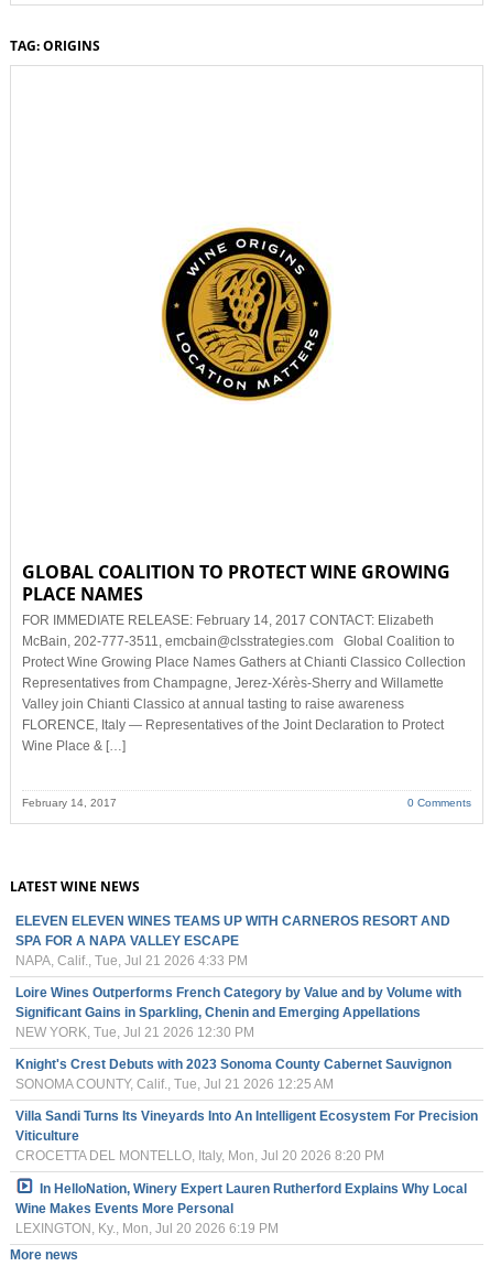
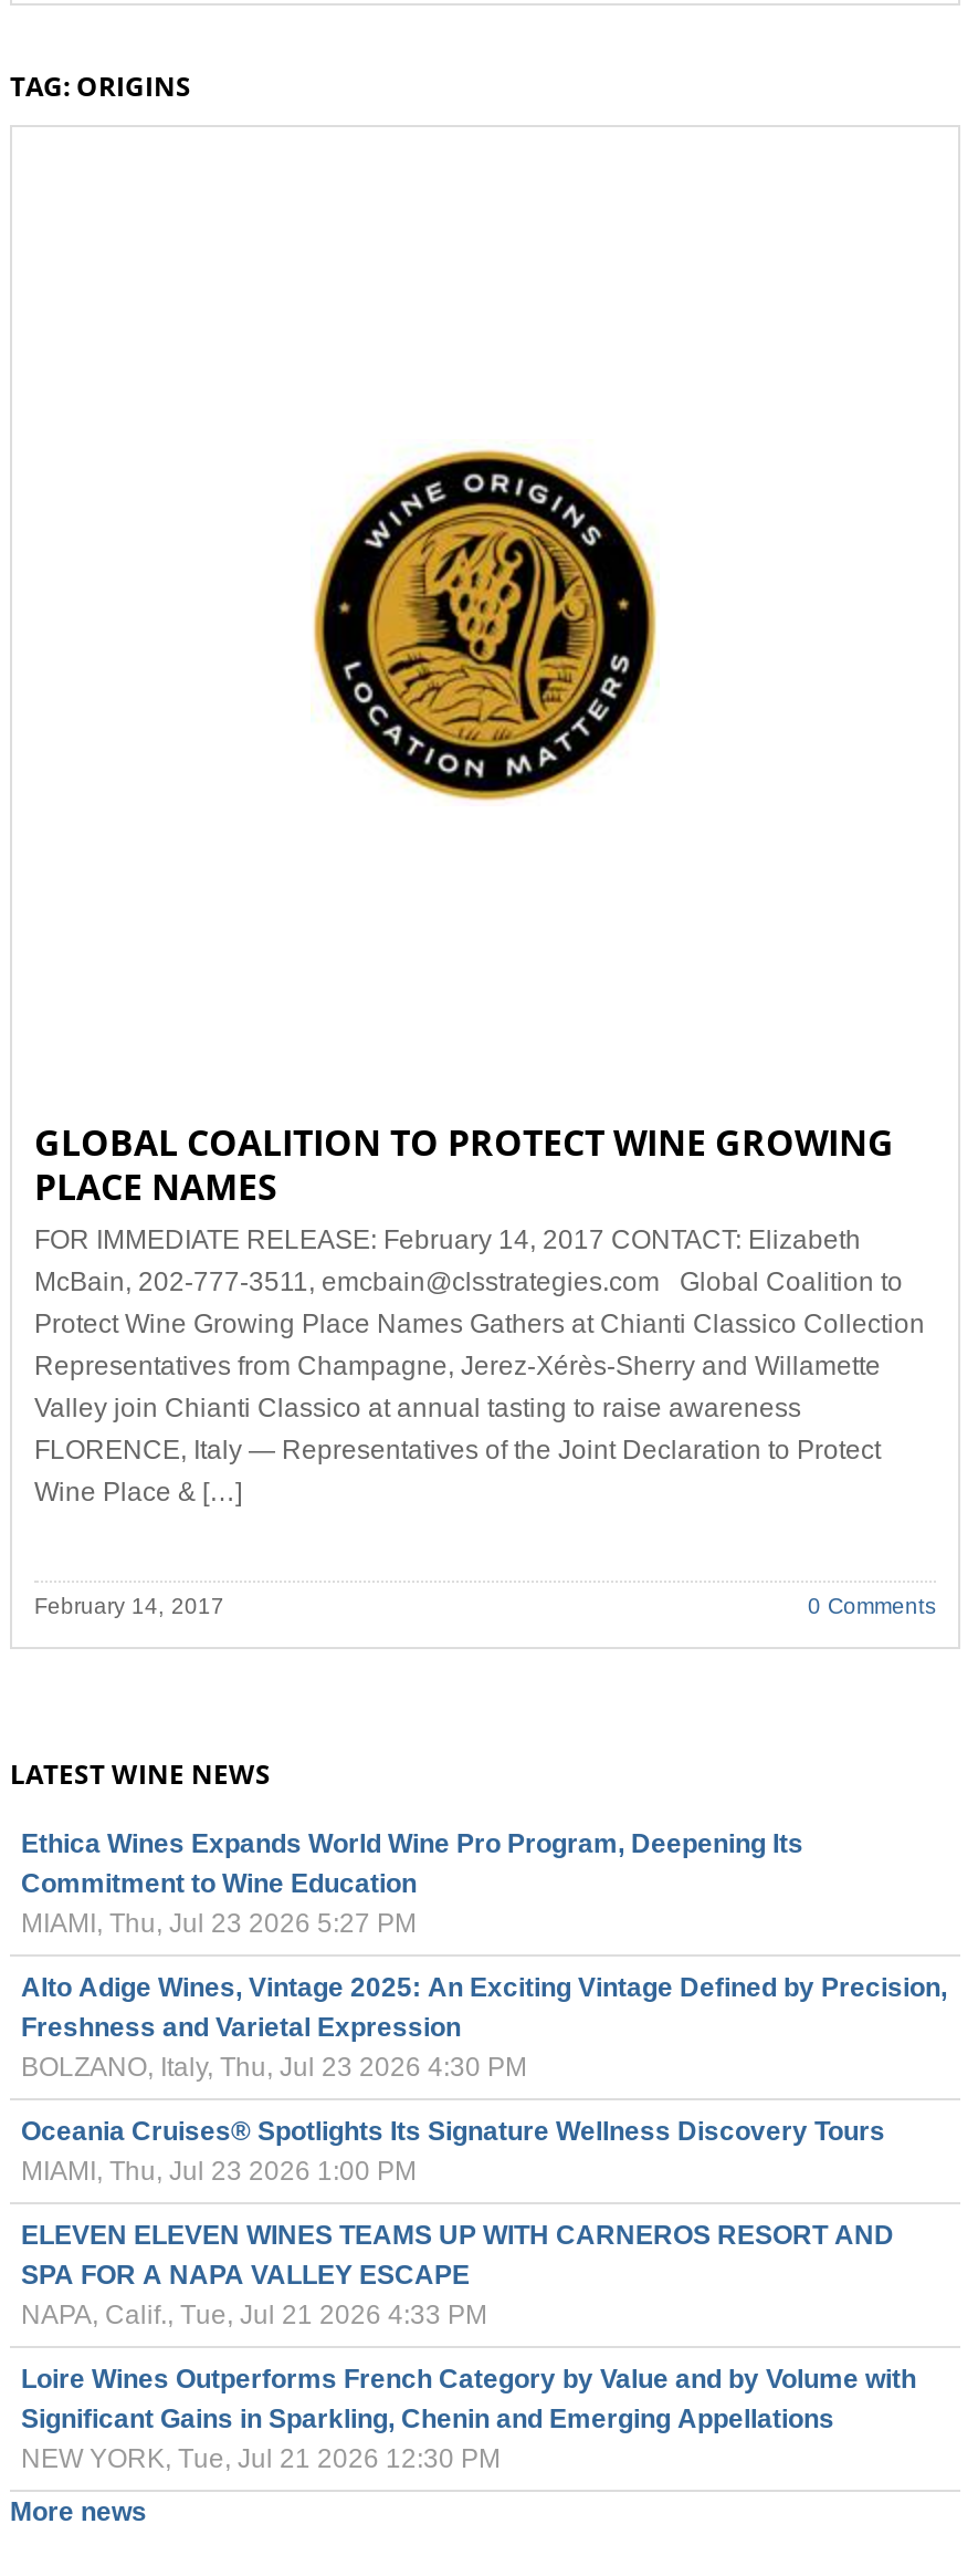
+ Ethica Wines Expands World Wine Pro Program, Deepening Its
+ Commitment to Wine Education
+ MIAMI, Thu, Jul 23 2026 5:27 PM
+ Alto Adige Wines, Vintage 2025: An Exciting Vintage Defined by Precision,
+ Freshness and Varietal Expression
+ BOLZANO, Italy, Thu, Jul 23 2026 4:30 PM
+ Oceania Cruises® Spotlights Its Signature Wellness Discovery Tours
+ MIAMI, Thu, Jul 23 2026 1:00 PM

moved down: ELEVEN ELEVEN WINES TEAMS UP WITH CARNEROS RESORT AND | SPA FOR A NAPA VALLEY ESCAPE | NAPA, Calif., Tue, Jul 21 2026 4:33 PM | Loire Wines Outperforms French Category by Value and by Volume with | Significant Gains in Sparkling, Chenin and Emerging Appellations | NEW YORK, Tue, Jul 21 2026 12:30 PM

- Knight's Crest Debuts with 2023 Sonoma County Cabernet Sauvignon
- SONOMA COUNTY, Calif., Tue, Jul 21 2026 12:25 AM
- Villa Sandi Turns Its Vineyards Into An Intelligent Ecosystem For Precision
- Viticulture
- CROCETTA DEL MONTELLO, Italy, Mon, Jul 20 2026 8:20 PM
- In HelloNation, Winery Expert Lauren Rutherford Explains Why Local
- Wine Makes Events More Personal
- LEXINGTON, Ky., Mon, Jul 20 2026 6:19 PM
